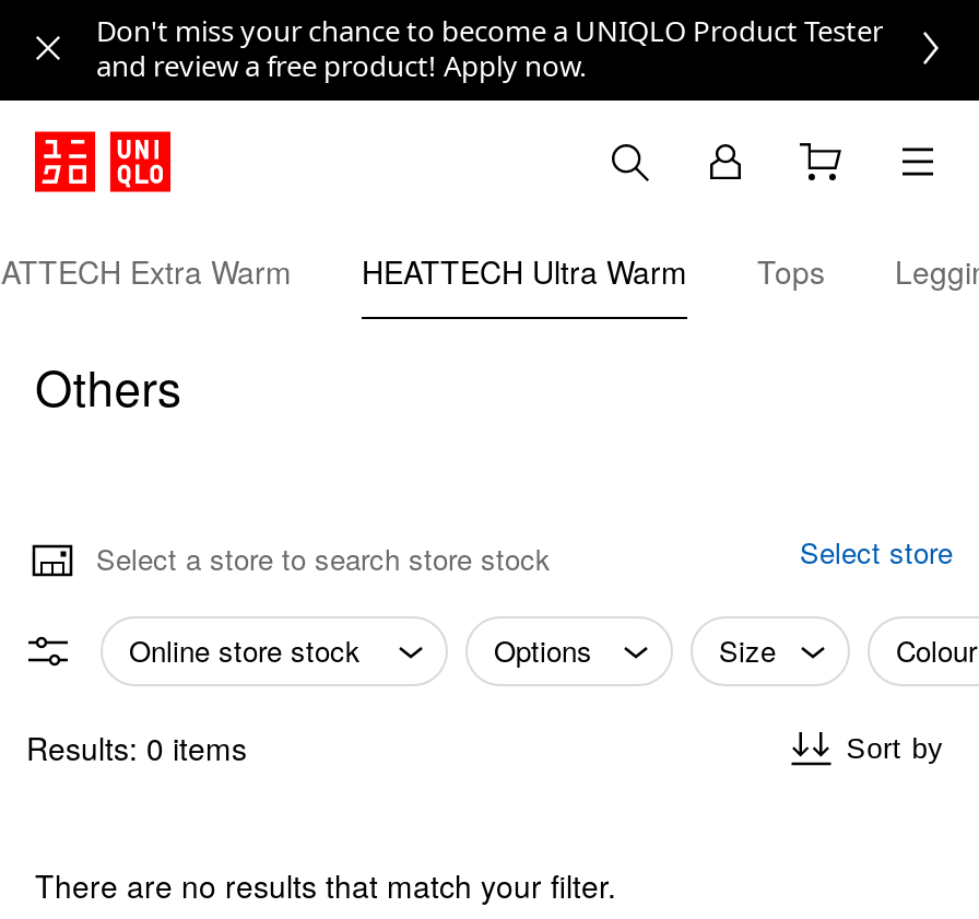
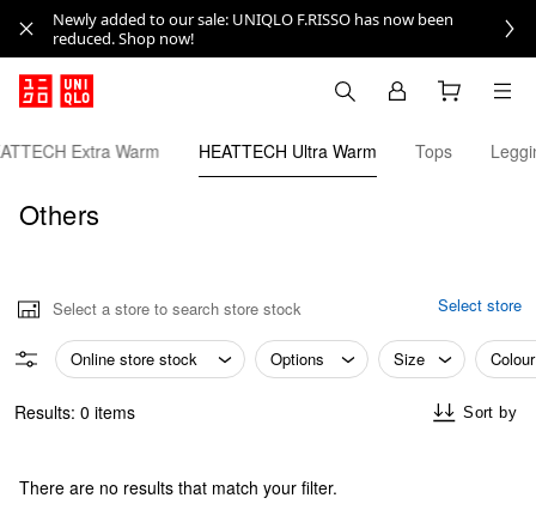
- Don't miss your chance to become a UNIQLO Product Tester
- and review a free product! Apply now.
+ Newly added to our sale: UNIQLO F.RISSO has now been
+ reduced. Shop now!
